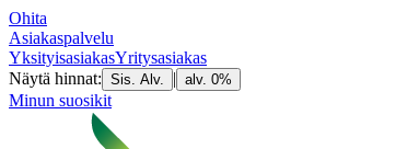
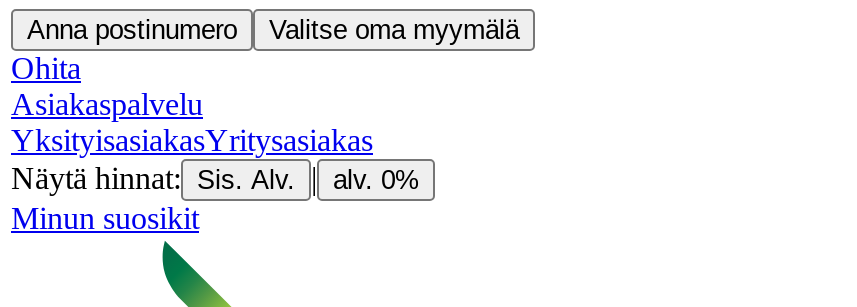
+ Anna postinumero
+ Valitse oma myymälä
